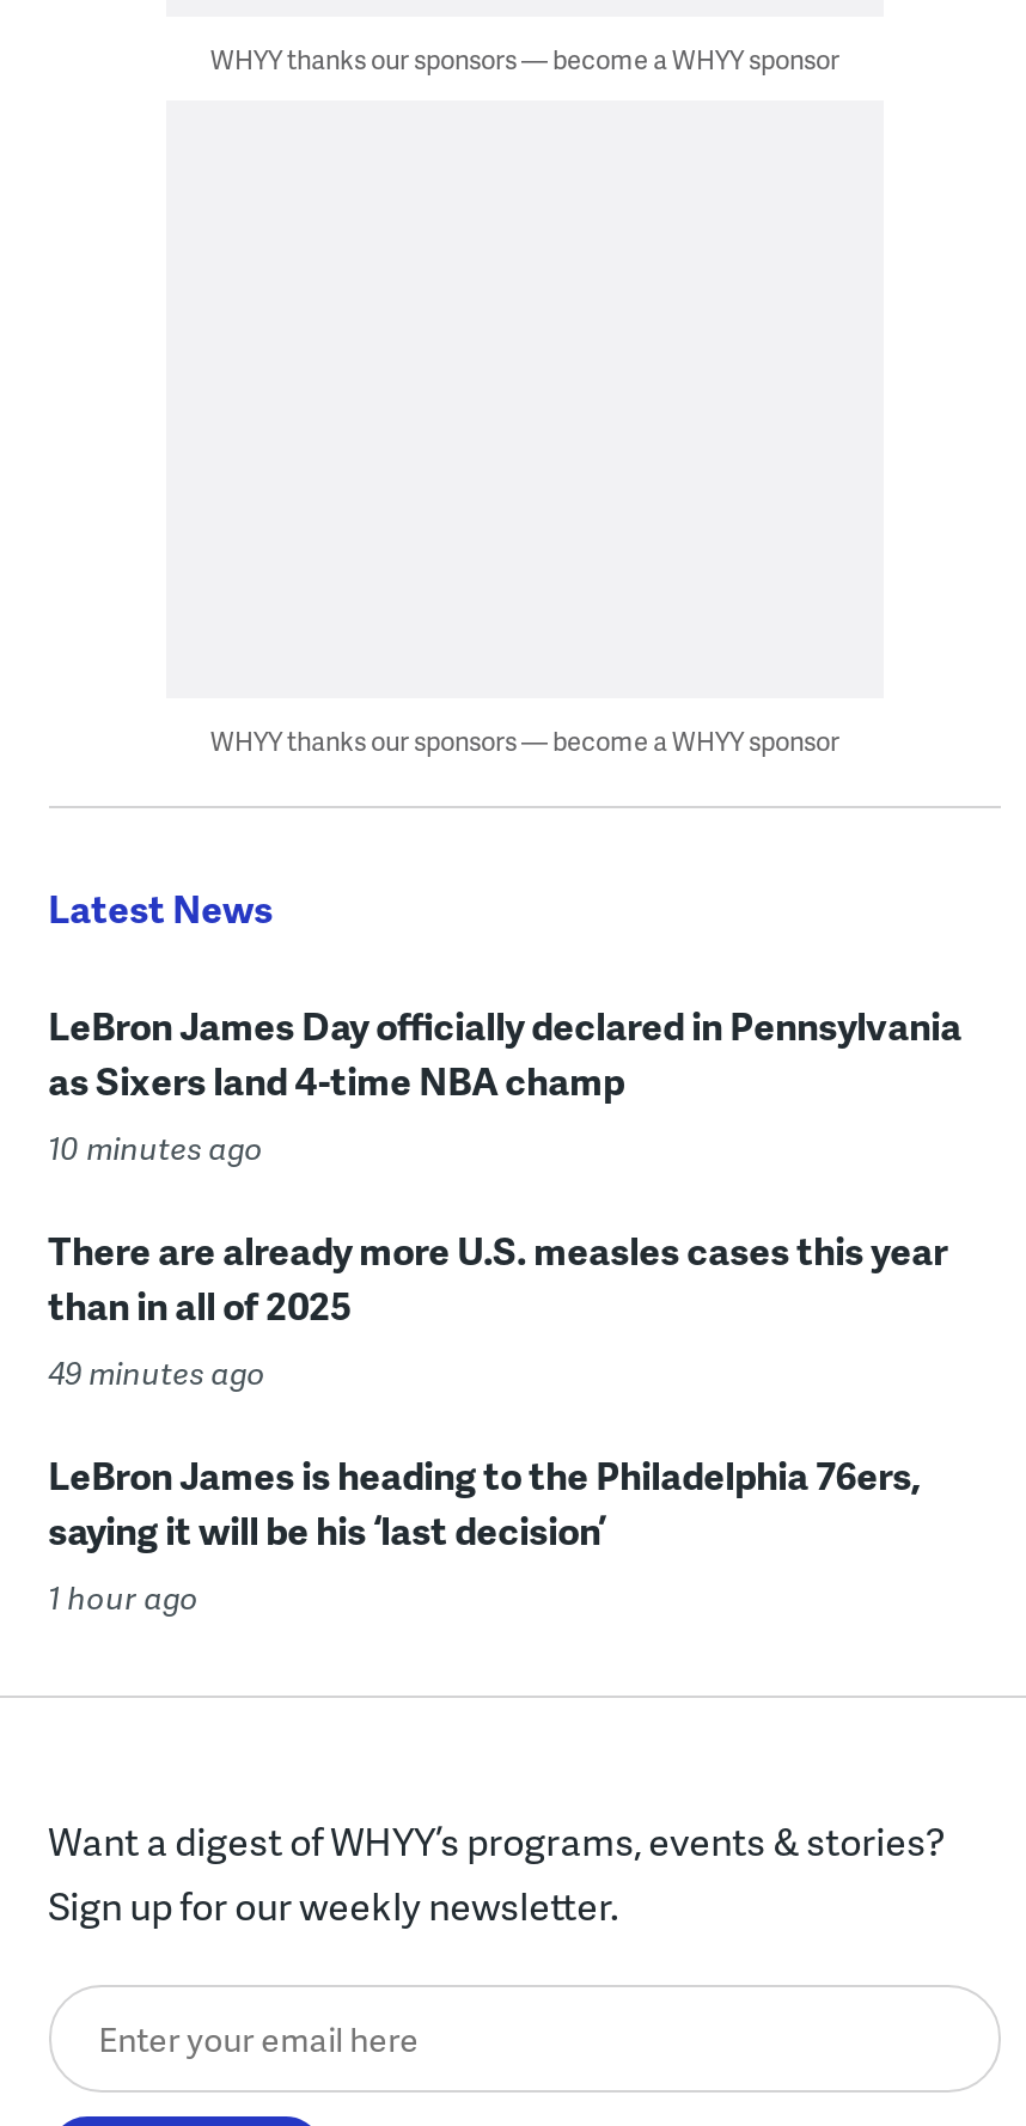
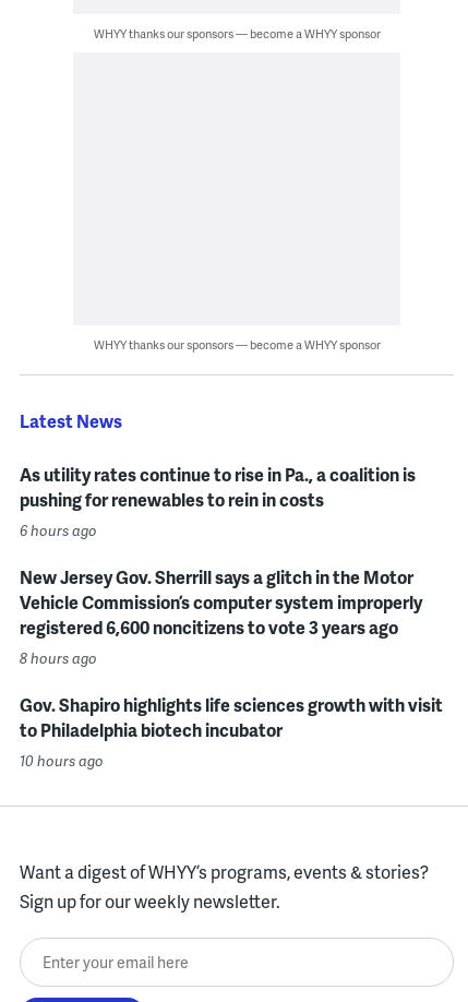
- LeBron James Day officially declared in Pennsylvania
- as Sixers land 4-time NBA champ
- 10 minutes ago
+ As utility rates continue to rise in Pa., a coalition is
+ pushing for renewables to rein in costs
+ 6 hours ago

- There are already more U.S. measles cases this year
- than in all of 2025
- 49 minutes ago
+ New Jersey Gov. Sherrill says a glitch in the Motor
+ Vehicle Commission’s computer system improperly
+ registered 6,600 noncitizens to vote 3 years ago
+ 8 hours ago

- LeBron James is heading to the Philadelphia 76ers,
- saying it will be his ‘last decision’
- 1 hour ago
+ Gov. Shapiro highlights life sciences growth with visit
+ to Philadelphia biotech incubator
+ 10 hours ago
